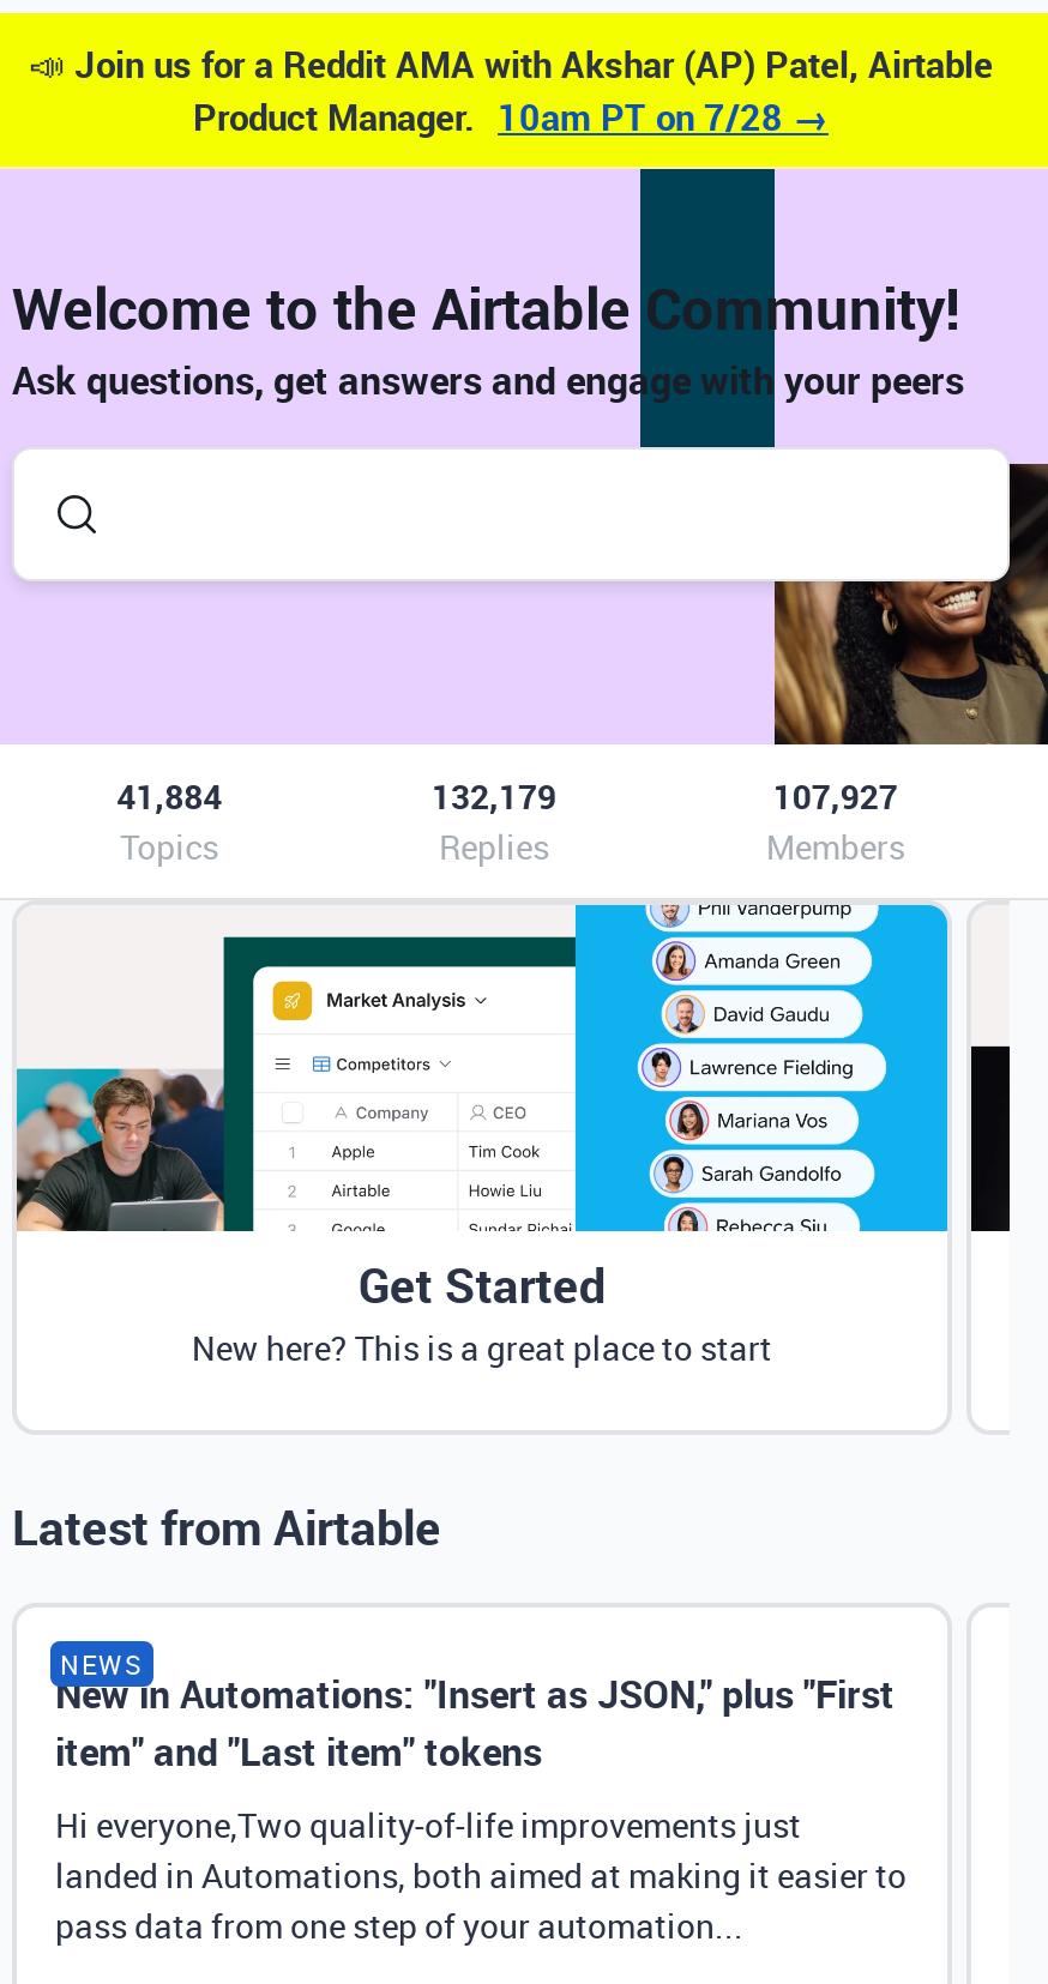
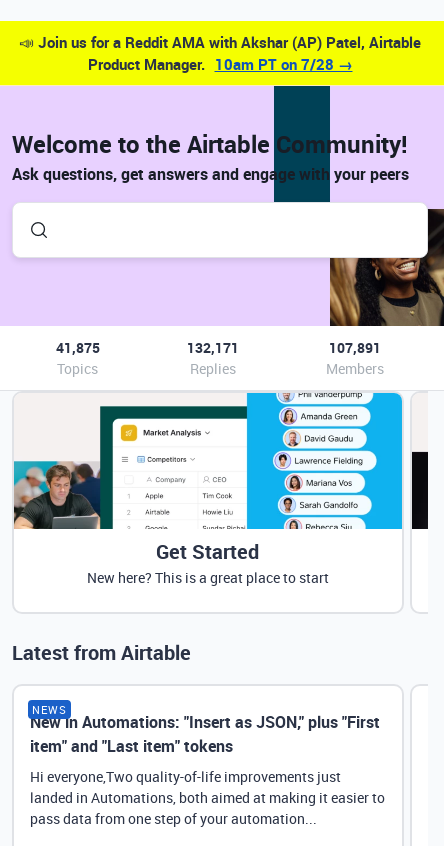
- 41,884
+ 41,875

- 132,179
+ 132,171

- 107,927
+ 107,891
